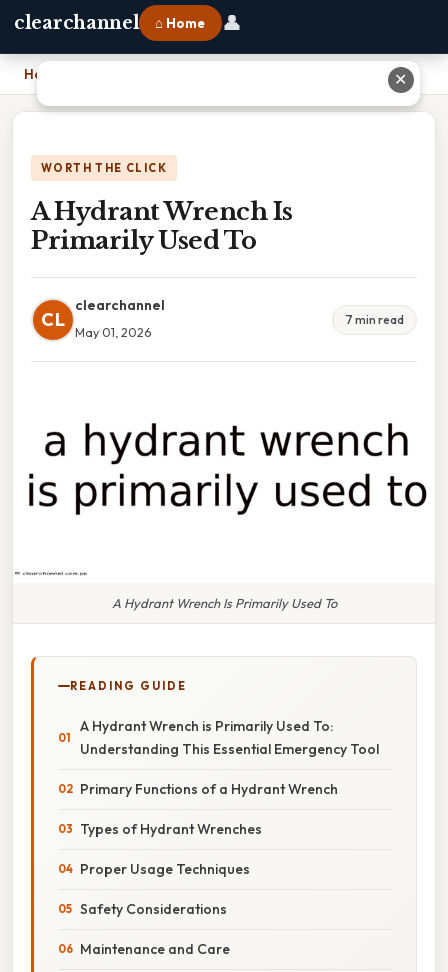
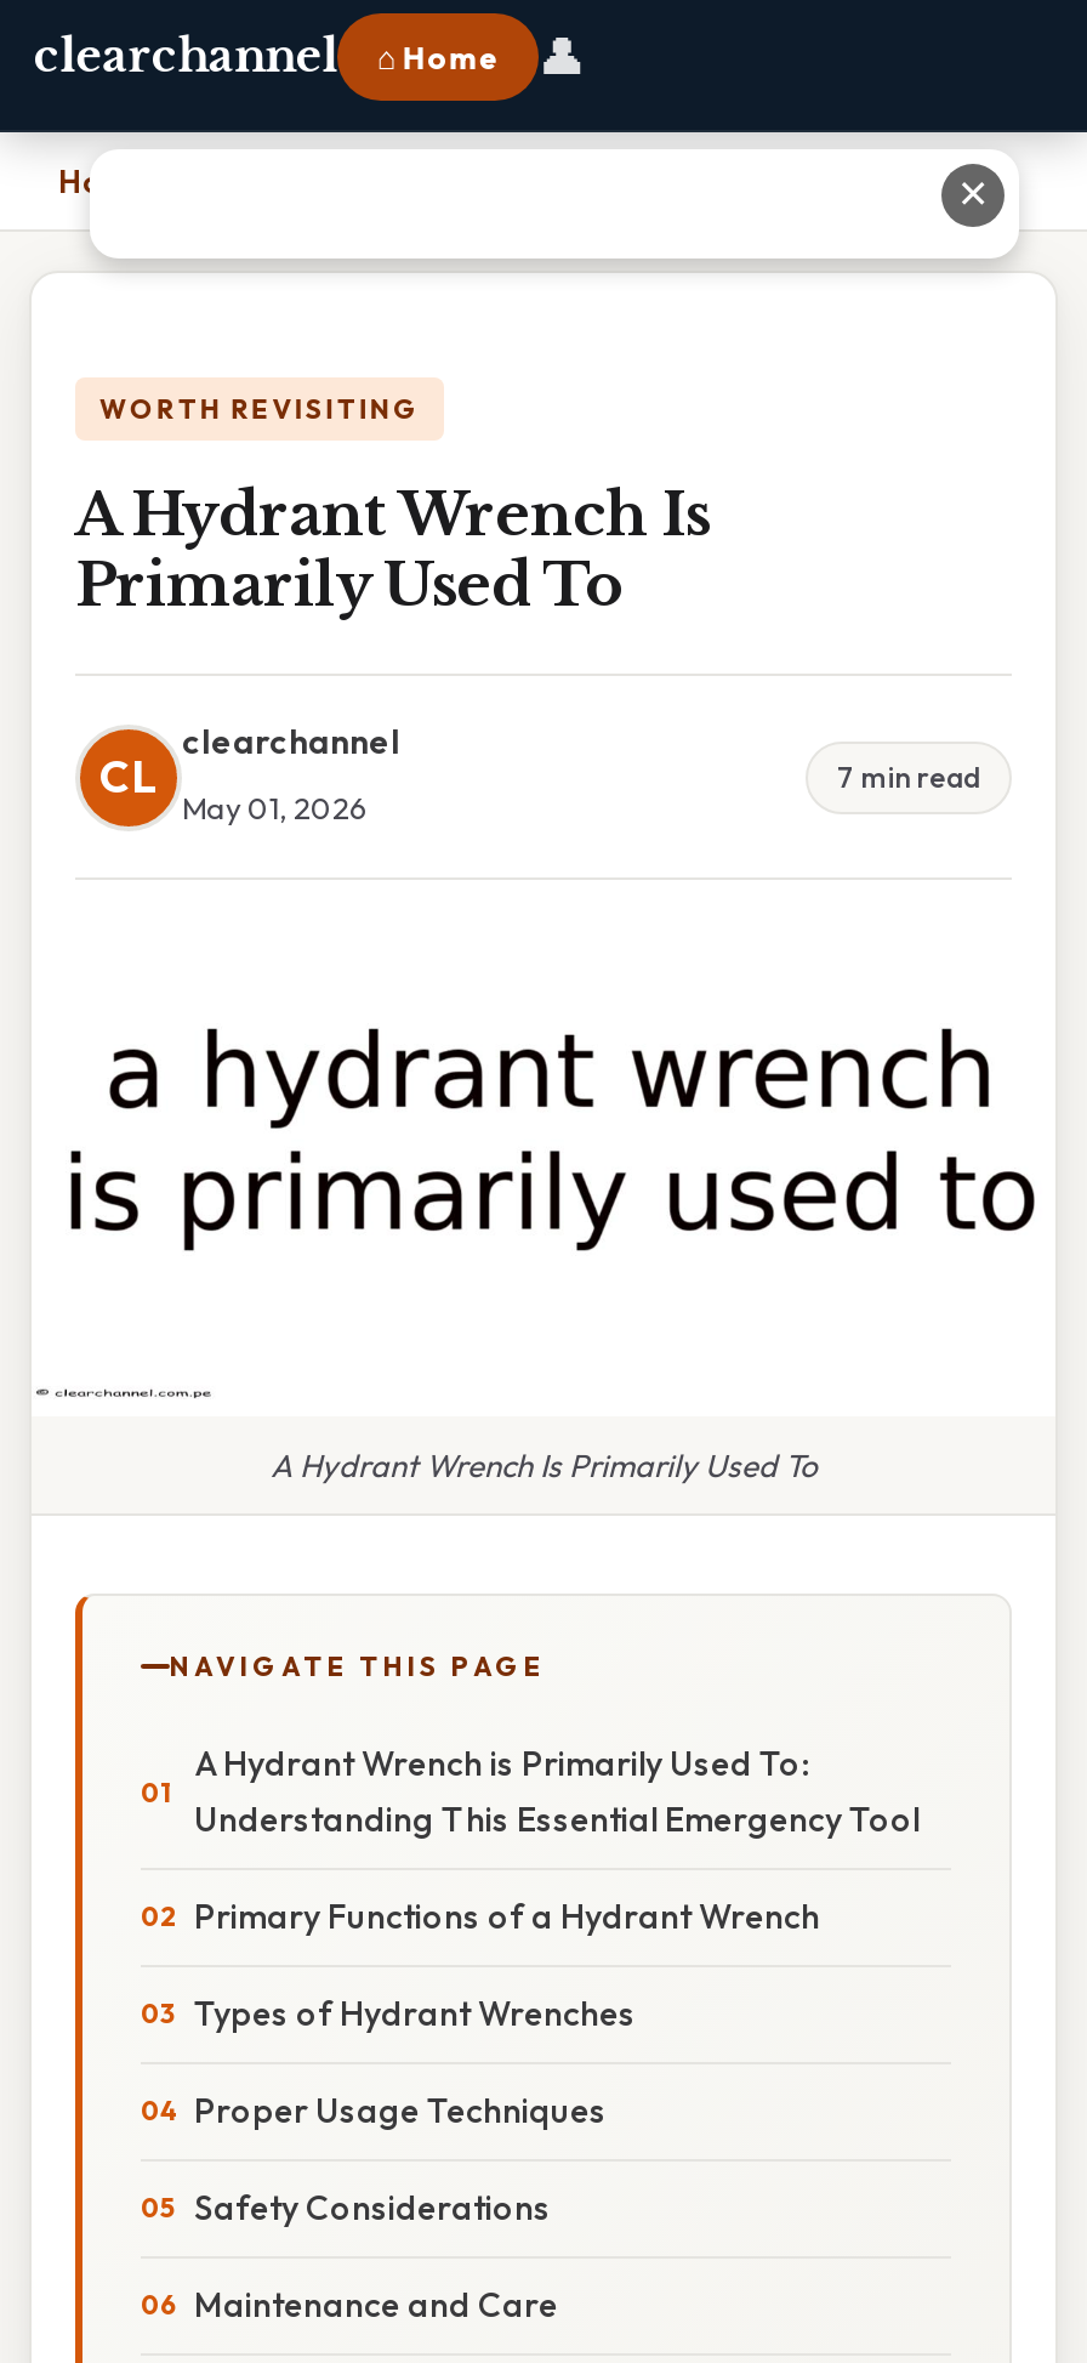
- WORTH THE CLICK
+ WORTH REVISITING

- READING GUIDE
+ NAVIGATE THIS PAGE
